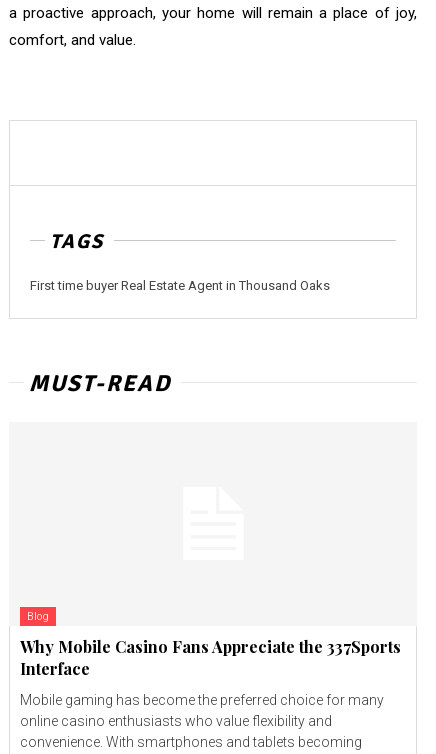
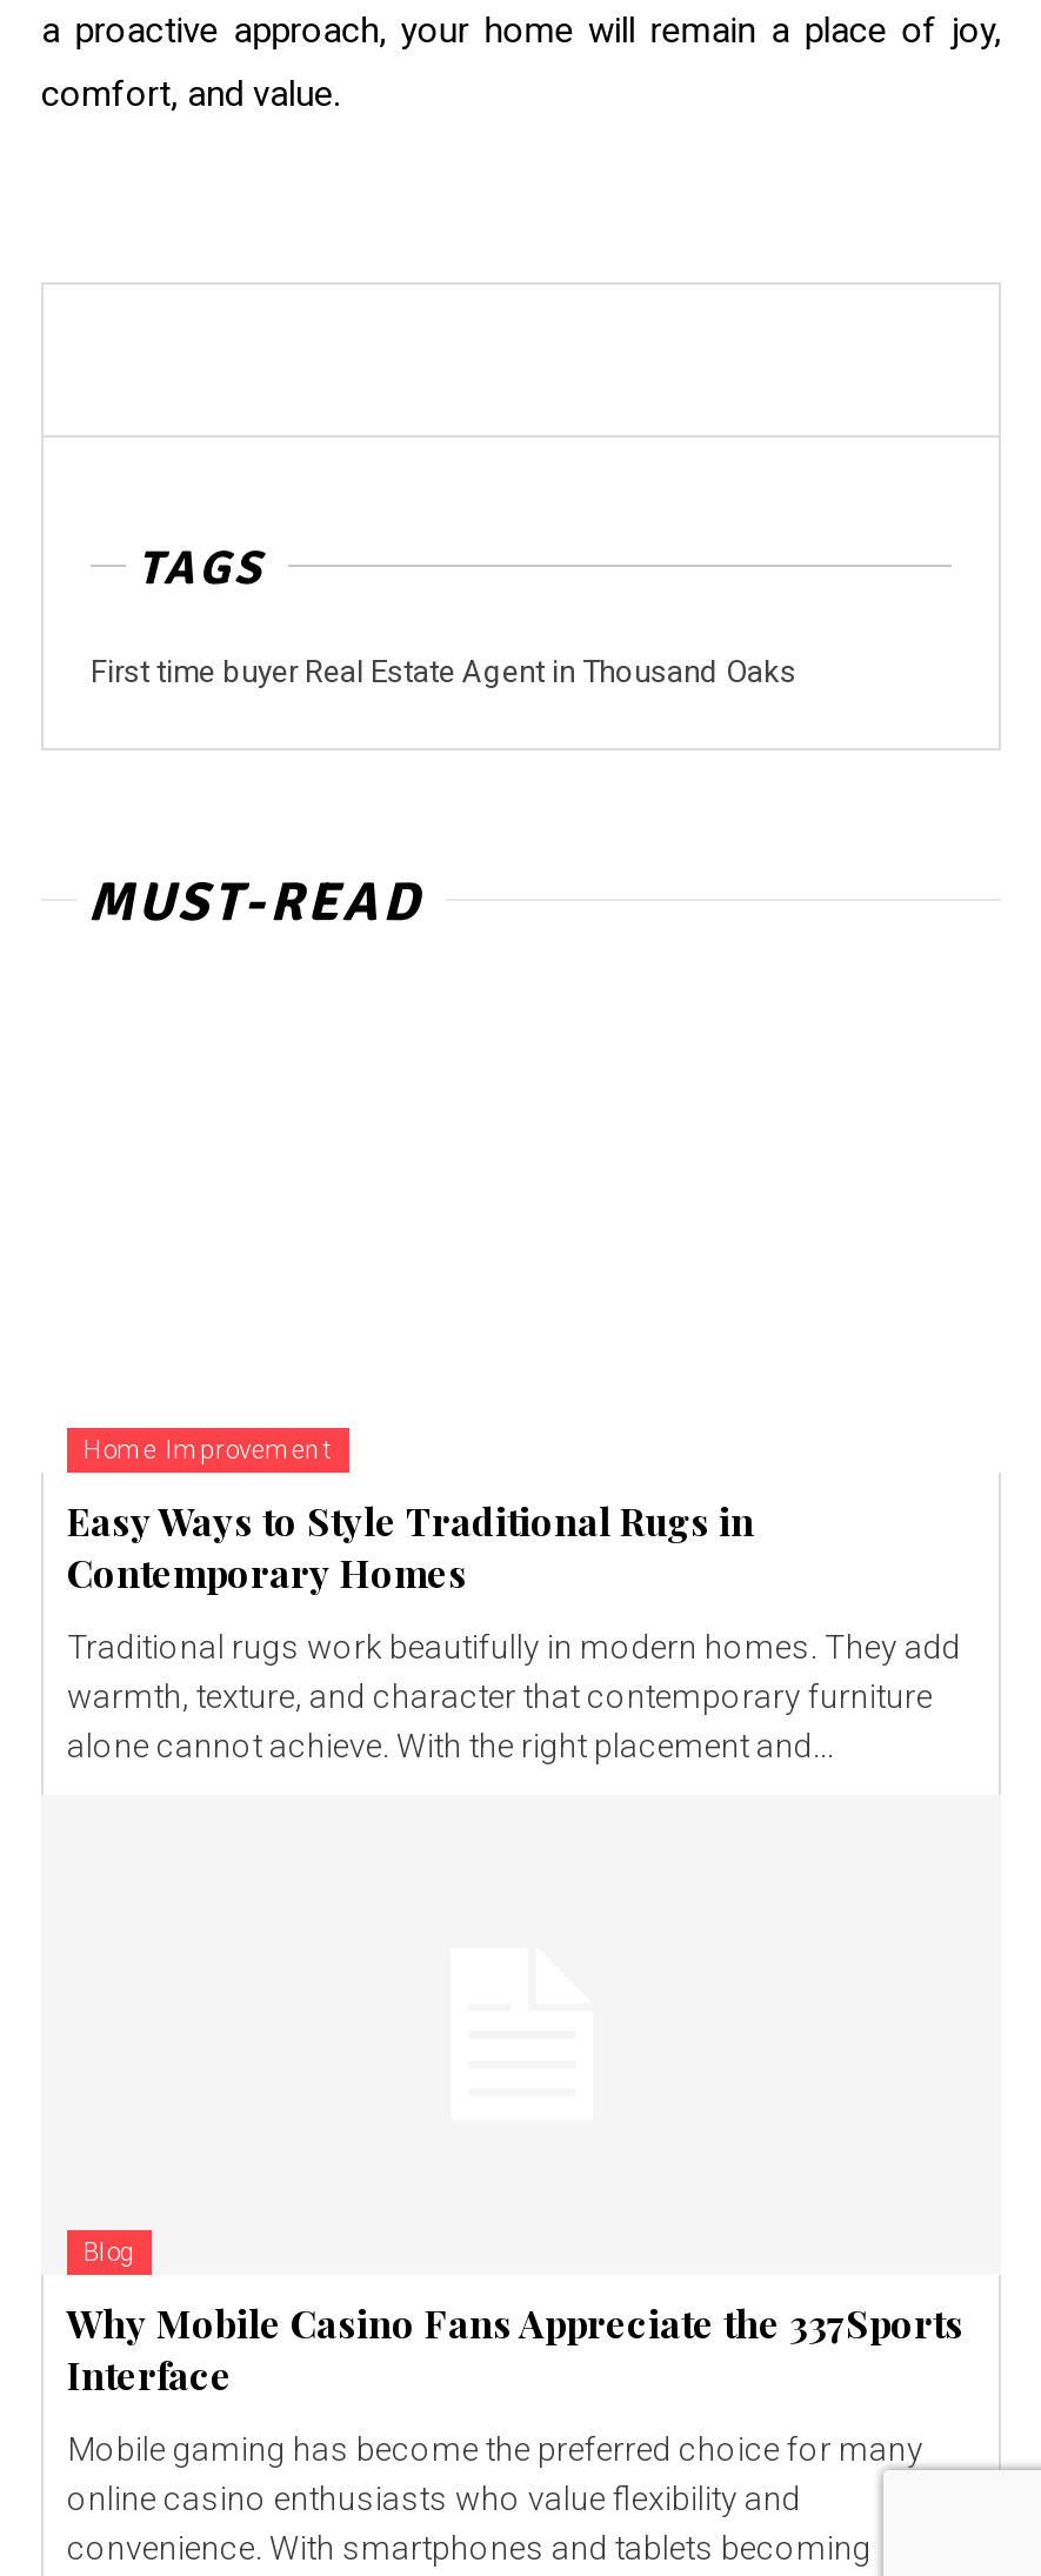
+ Home Improvement
+ Easy Ways to Style Traditional Rugs in
+ Contemporary Homes
+ Traditional rugs work beautifully in modern homes. They add
+ warmth, texture, and character that contemporary furniture
+ alone cannot achieve. With the right placement and...
